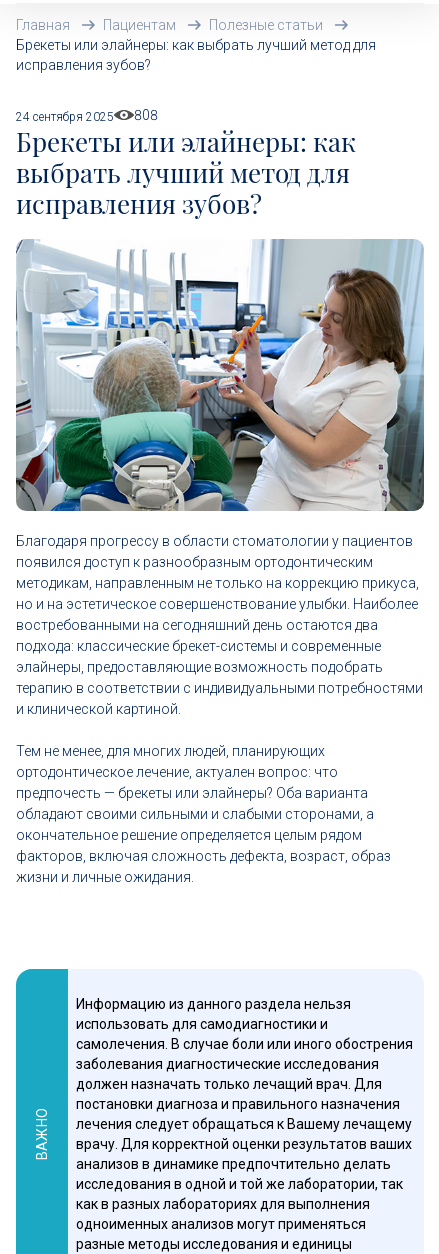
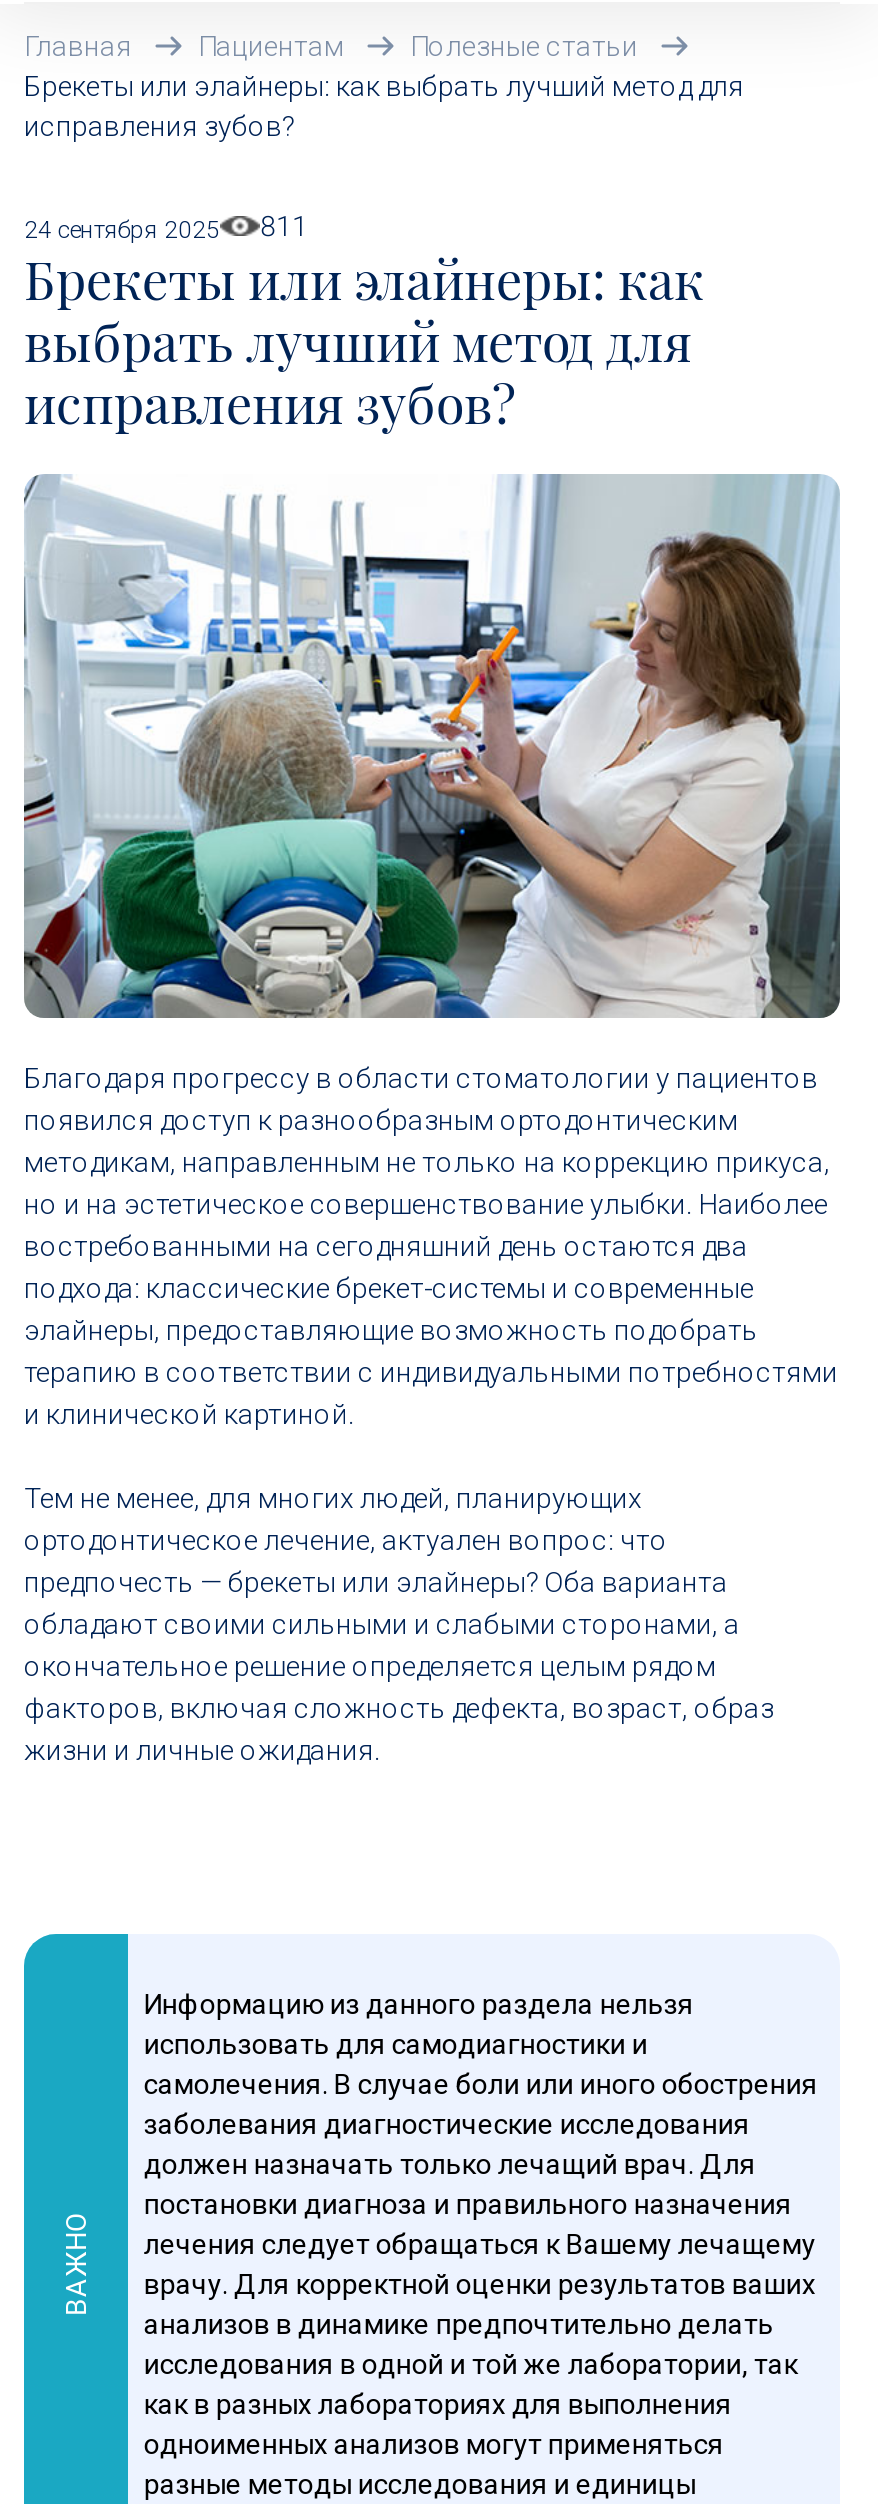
- 24 сентября 2025 808
+ 24 сентября 2025 811
